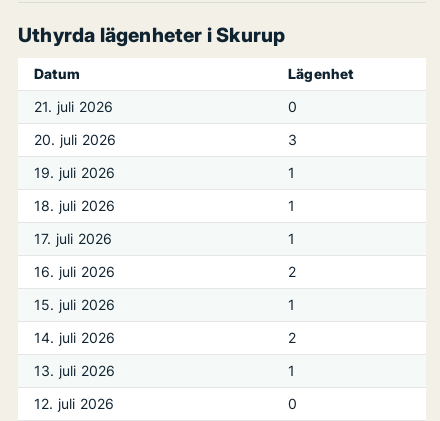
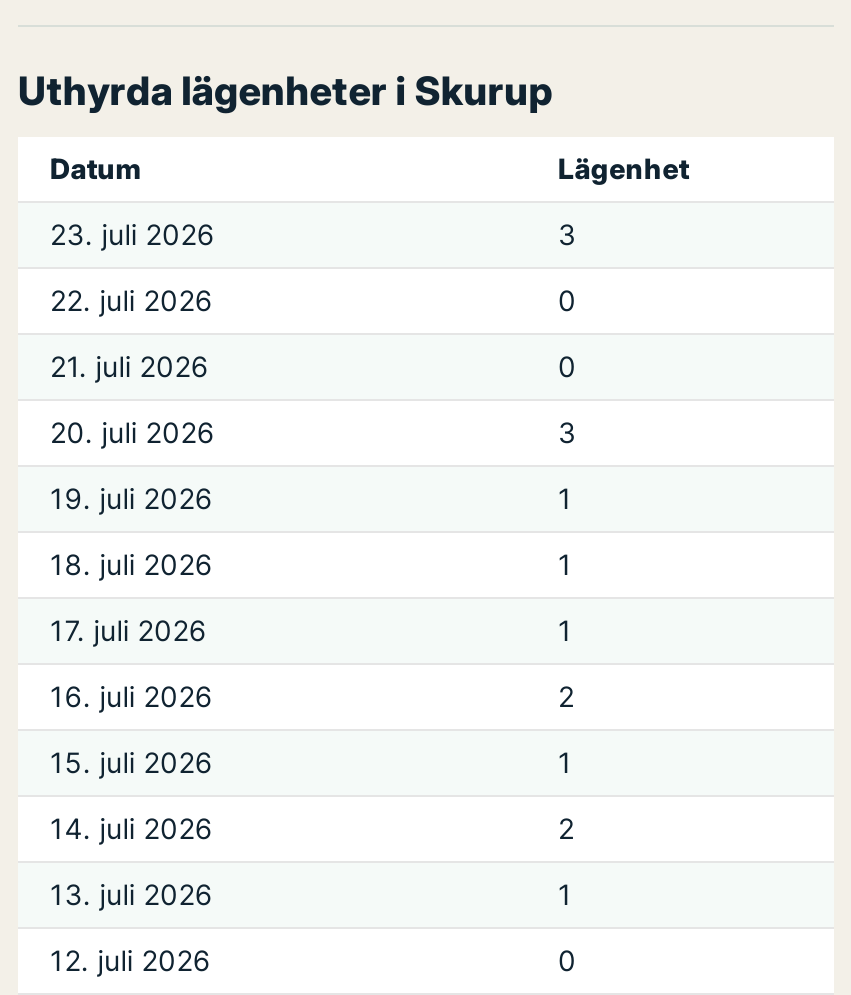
+ 23. juli 2026
+ 3
+ 22. juli 2026
+ 0
